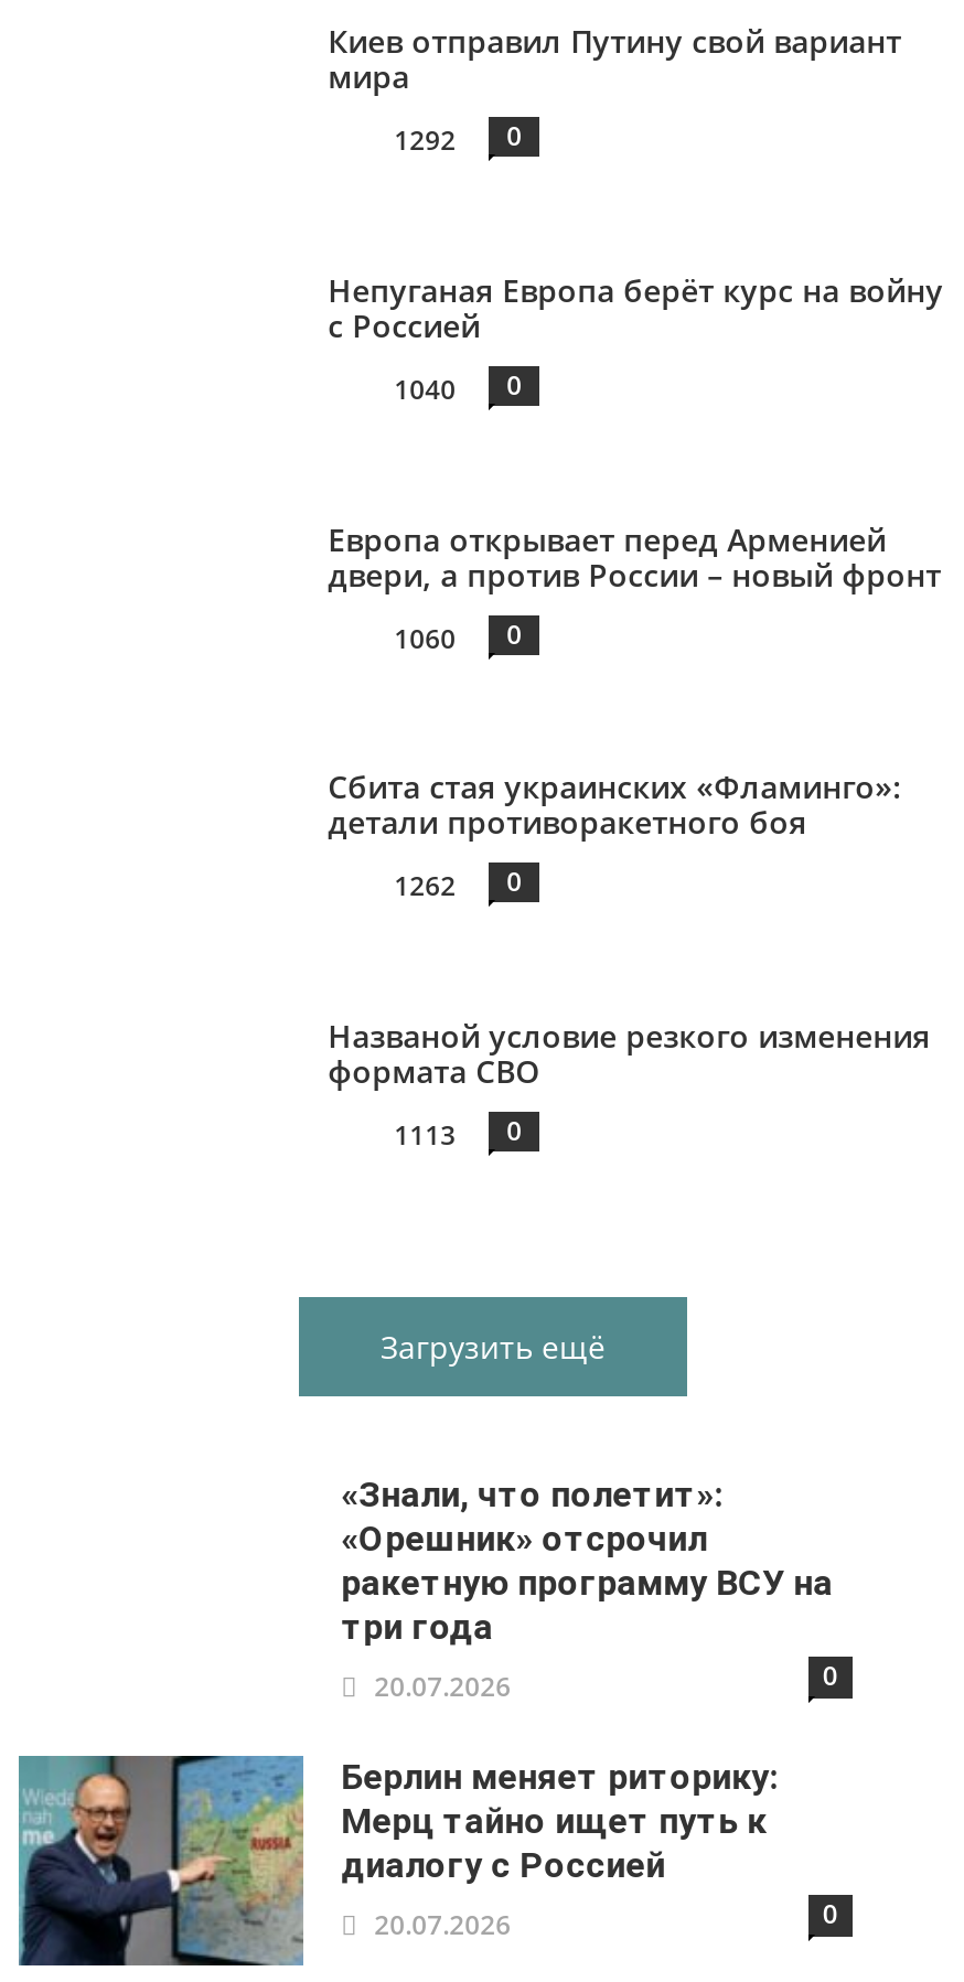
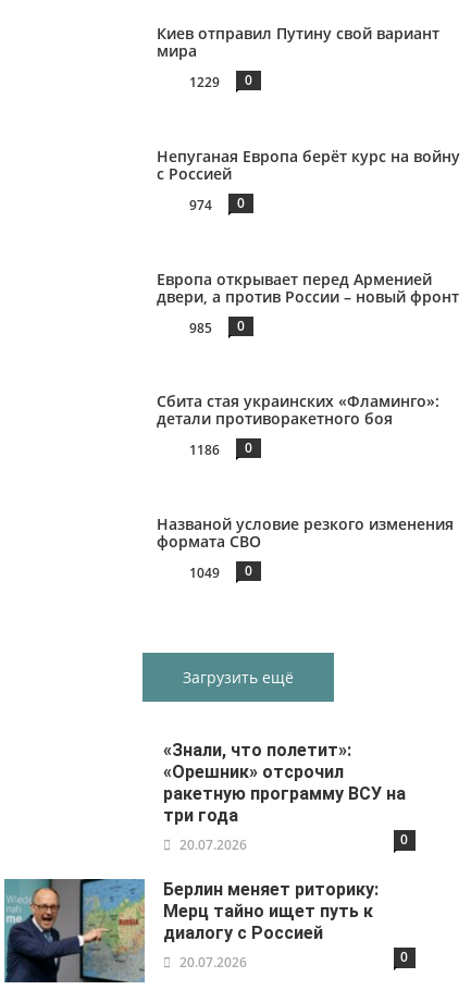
- 1292 0
+ 1229 0

- 1040
+ 974

- 1060
+ 985

- 1262
+ 1186

- 1113 0
+ 1049 0
